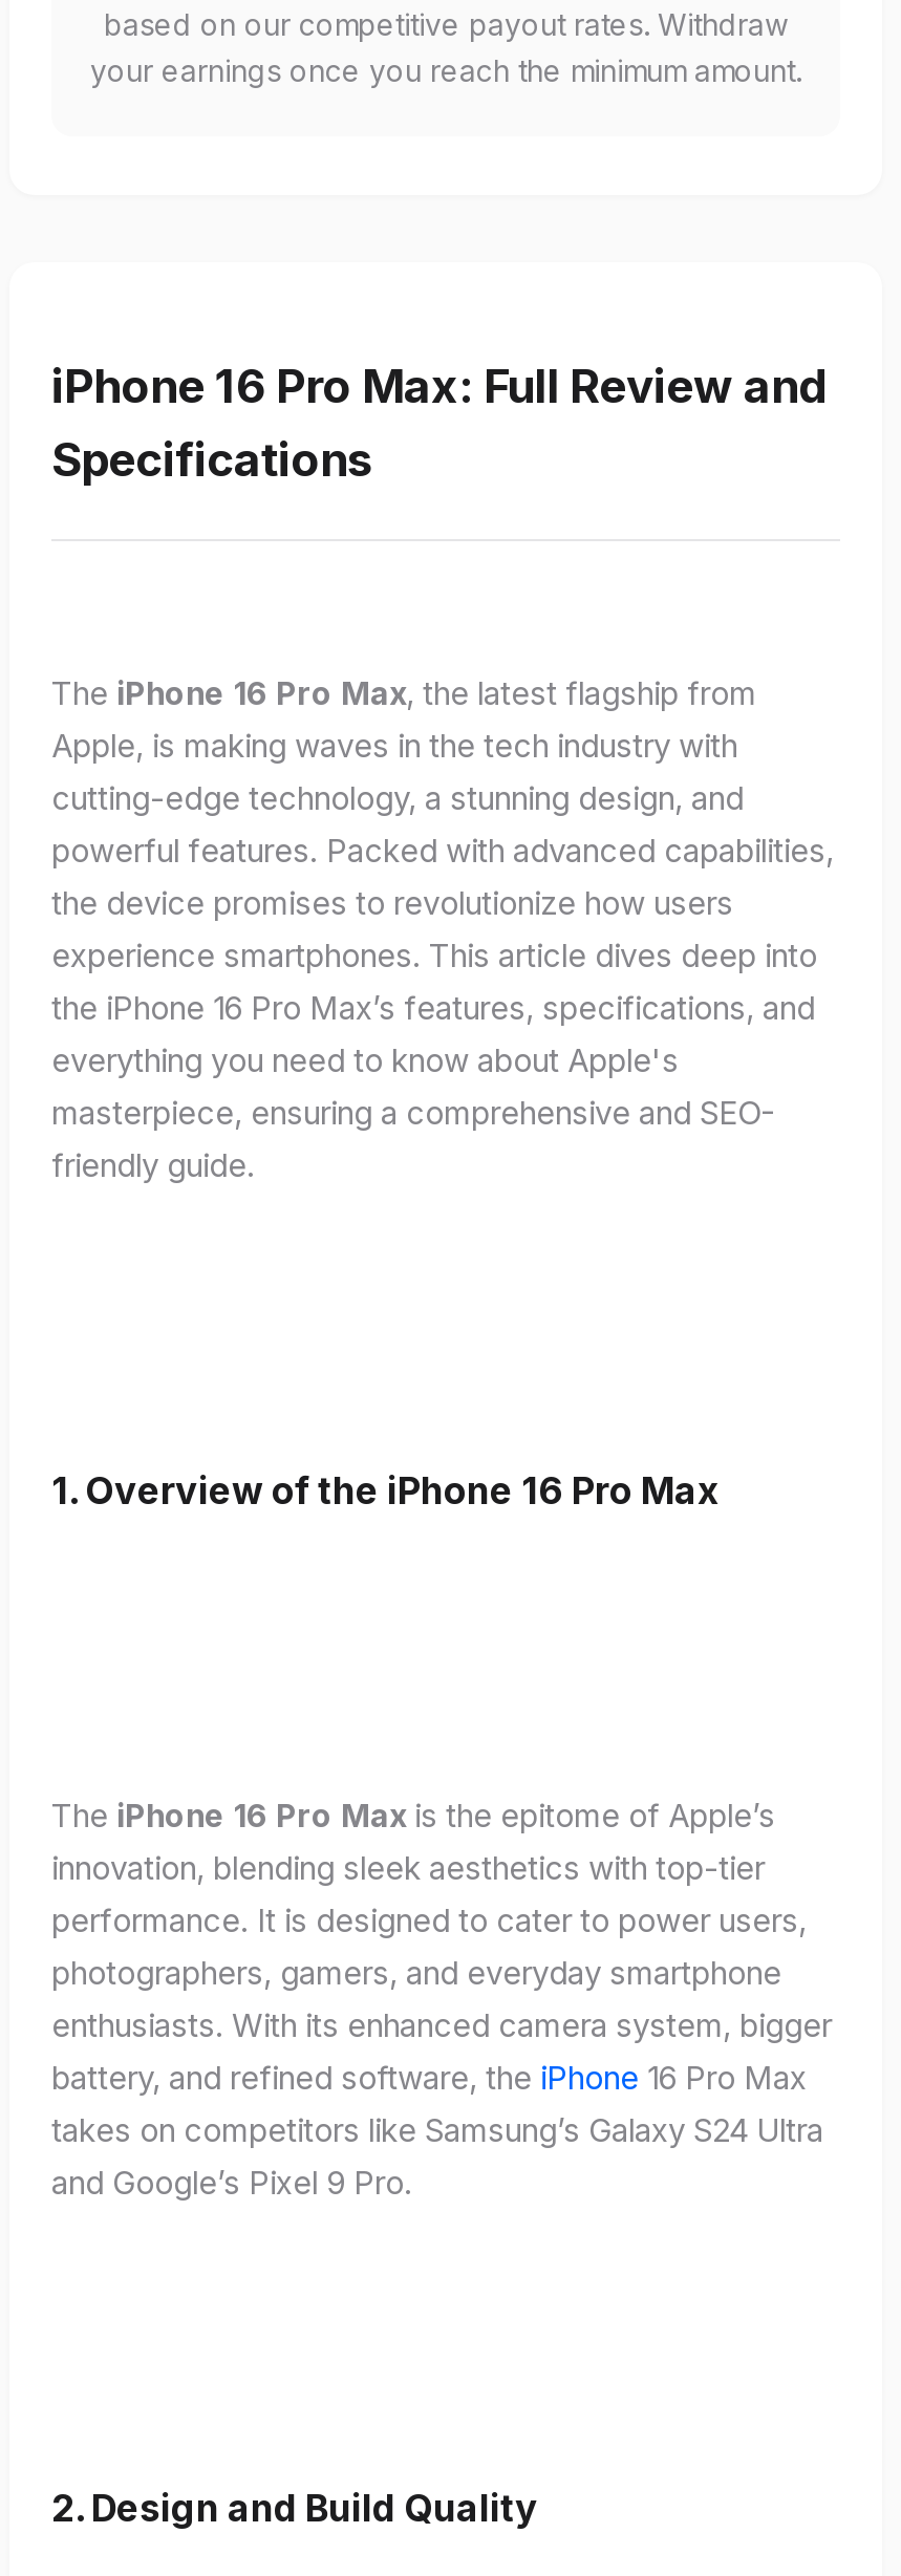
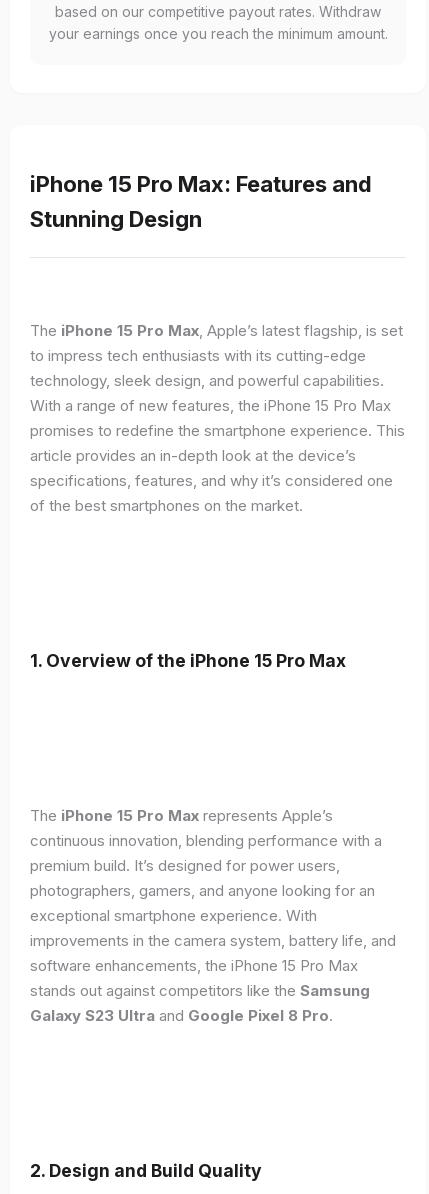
- iPhone 16 Pro Max: Full Review and
- Specifications
+ iPhone 15 Pro Max: Features and
+ Stunning Design

- The iPhone 16 Pro Max, the latest flagship from
- Apple, is making waves in the tech industry with
- cutting-edge technology, a stunning design, and
- powerful features. Packed with advanced capabilities,
- the device promises to revolutionize how users
- experience smartphones. This article dives deep into
- the iPhone 16 Pro Max’s features, specifications, and
- everything you need to know about Apple's
- masterpiece, ensuring a comprehensive and SEO-
- friendly guide.
+ The iPhone 15 Pro Max, Apple’s latest flagship, is set
+ to impress tech enthusiasts with its cutting-edge
+ technology, sleek design, and powerful capabilities.
+ With a range of new features, the iPhone 15 Pro Max
+ promises to redefine the smartphone experience. This
+ article provides an in-depth look at the device’s
+ specifications, features, and why it’s considered one
+ of the best smartphones on the market.

- 1. Overview of the iPhone 16 Pro Max
+ 1. Overview of the iPhone 15 Pro Max

- The iPhone 16 Pro Max is the epitome of Apple’s
- innovation, blending sleek aesthetics with top-tier
- performance. It is designed to cater to power users,
- photographers, gamers, and everyday smartphone
- enthusiasts. With its enhanced camera system, bigger
- battery, and refined software, the iPhone 16 Pro Max
- takes on competitors like Samsung’s Galaxy S24 Ultra
- and Google’s Pixel 9 Pro.
+ The iPhone 15 Pro Max represents Apple’s
+ continuous innovation, blending performance with a
+ premium build. It’s designed for power users,
+ photographers, gamers, and anyone looking for an
+ exceptional smartphone experience. With
+ improvements in the camera system, battery life, and
+ software enhancements, the iPhone 15 Pro Max
+ stands out against competitors like the Samsung
+ Galaxy S23 Ultra and Google Pixel 8 Pro.
